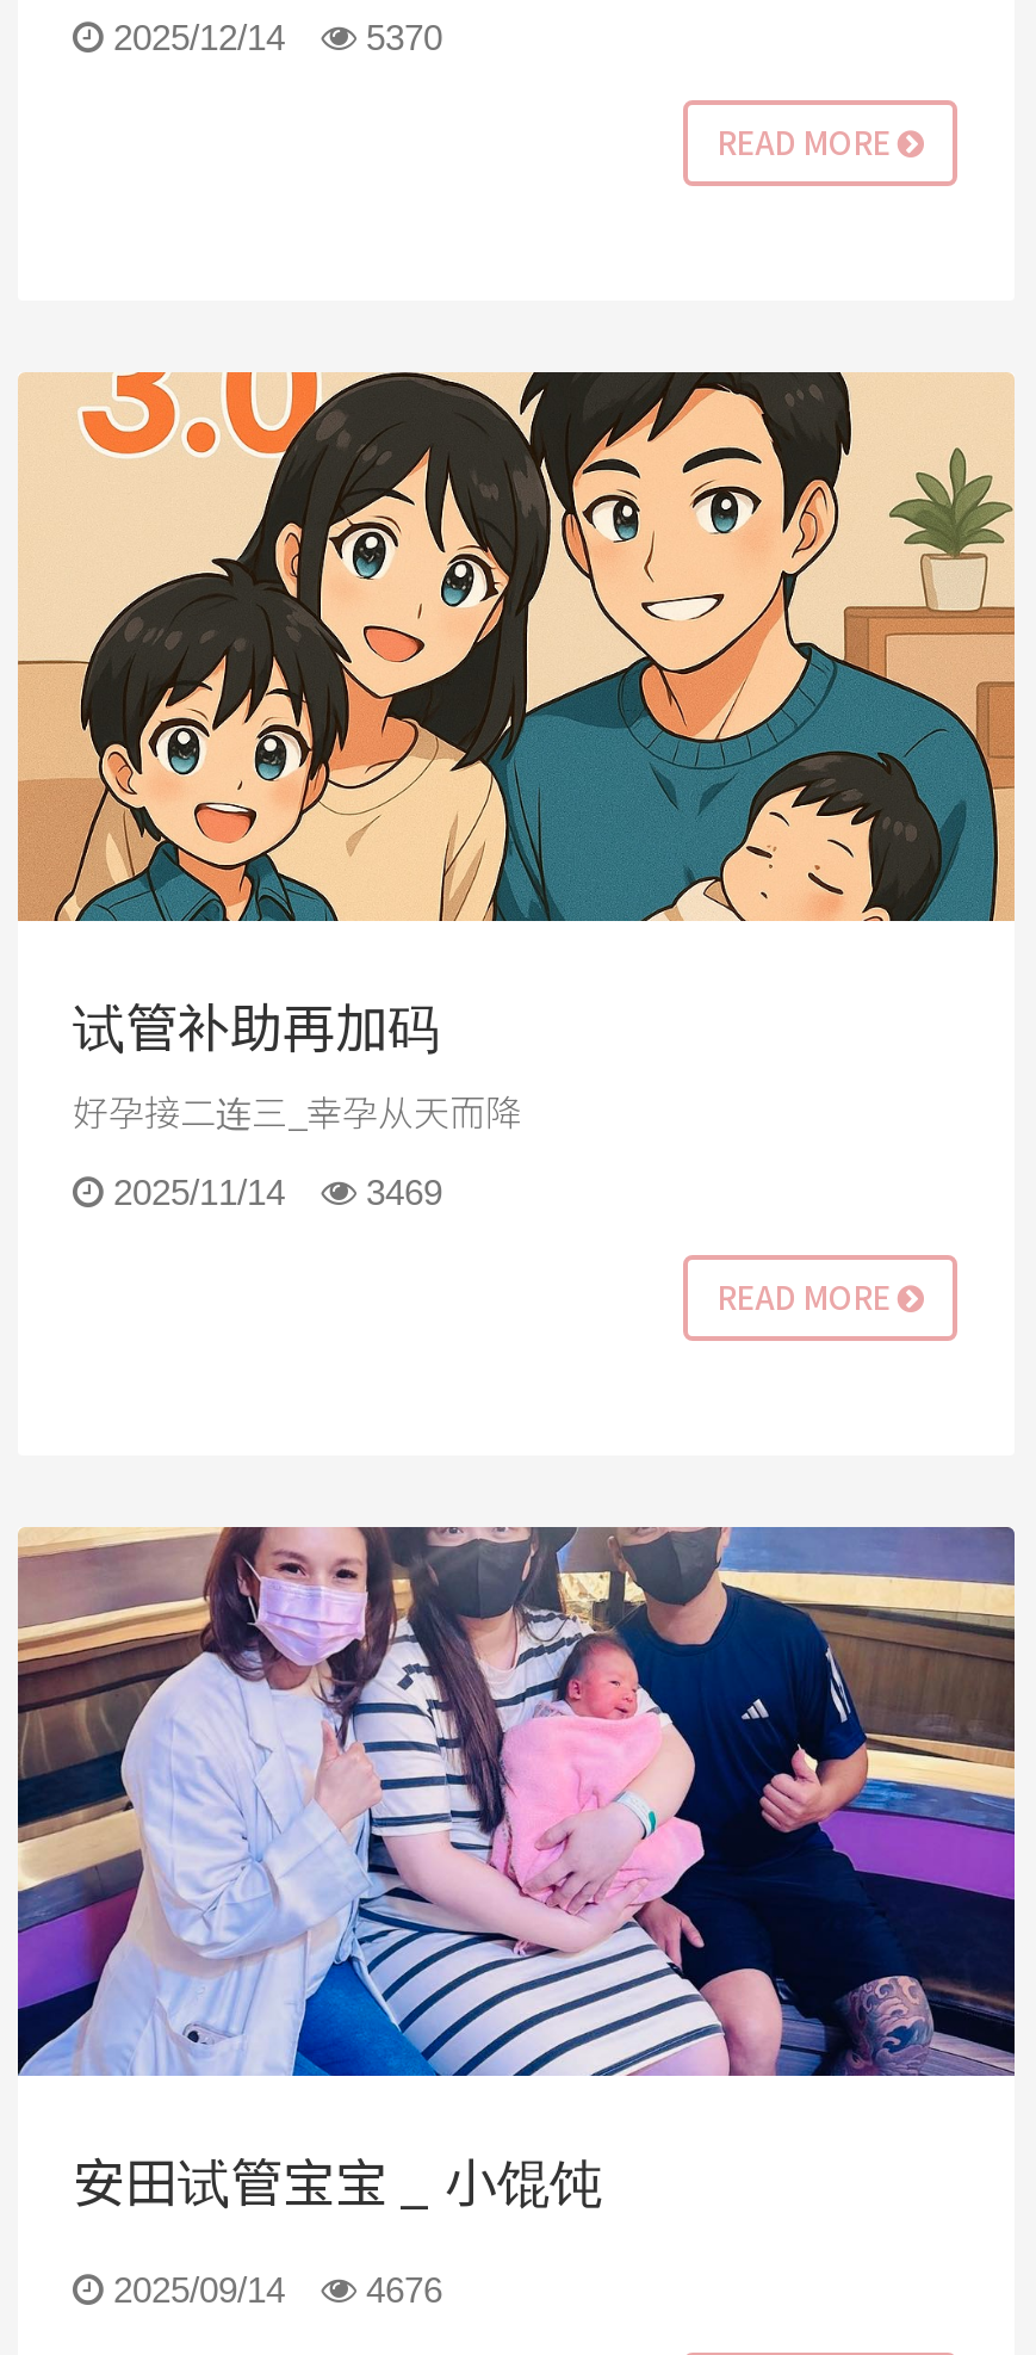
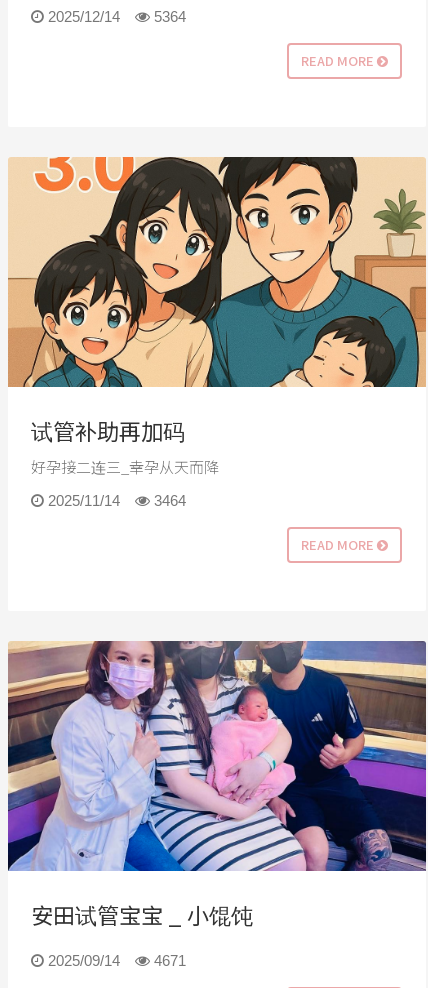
- 2025/12/14 5370
+ 2025/12/14 5364

- 2025/11/14 3469
+ 2025/11/14 3464

- 2025/09/14 4676
+ 2025/09/14 4671
